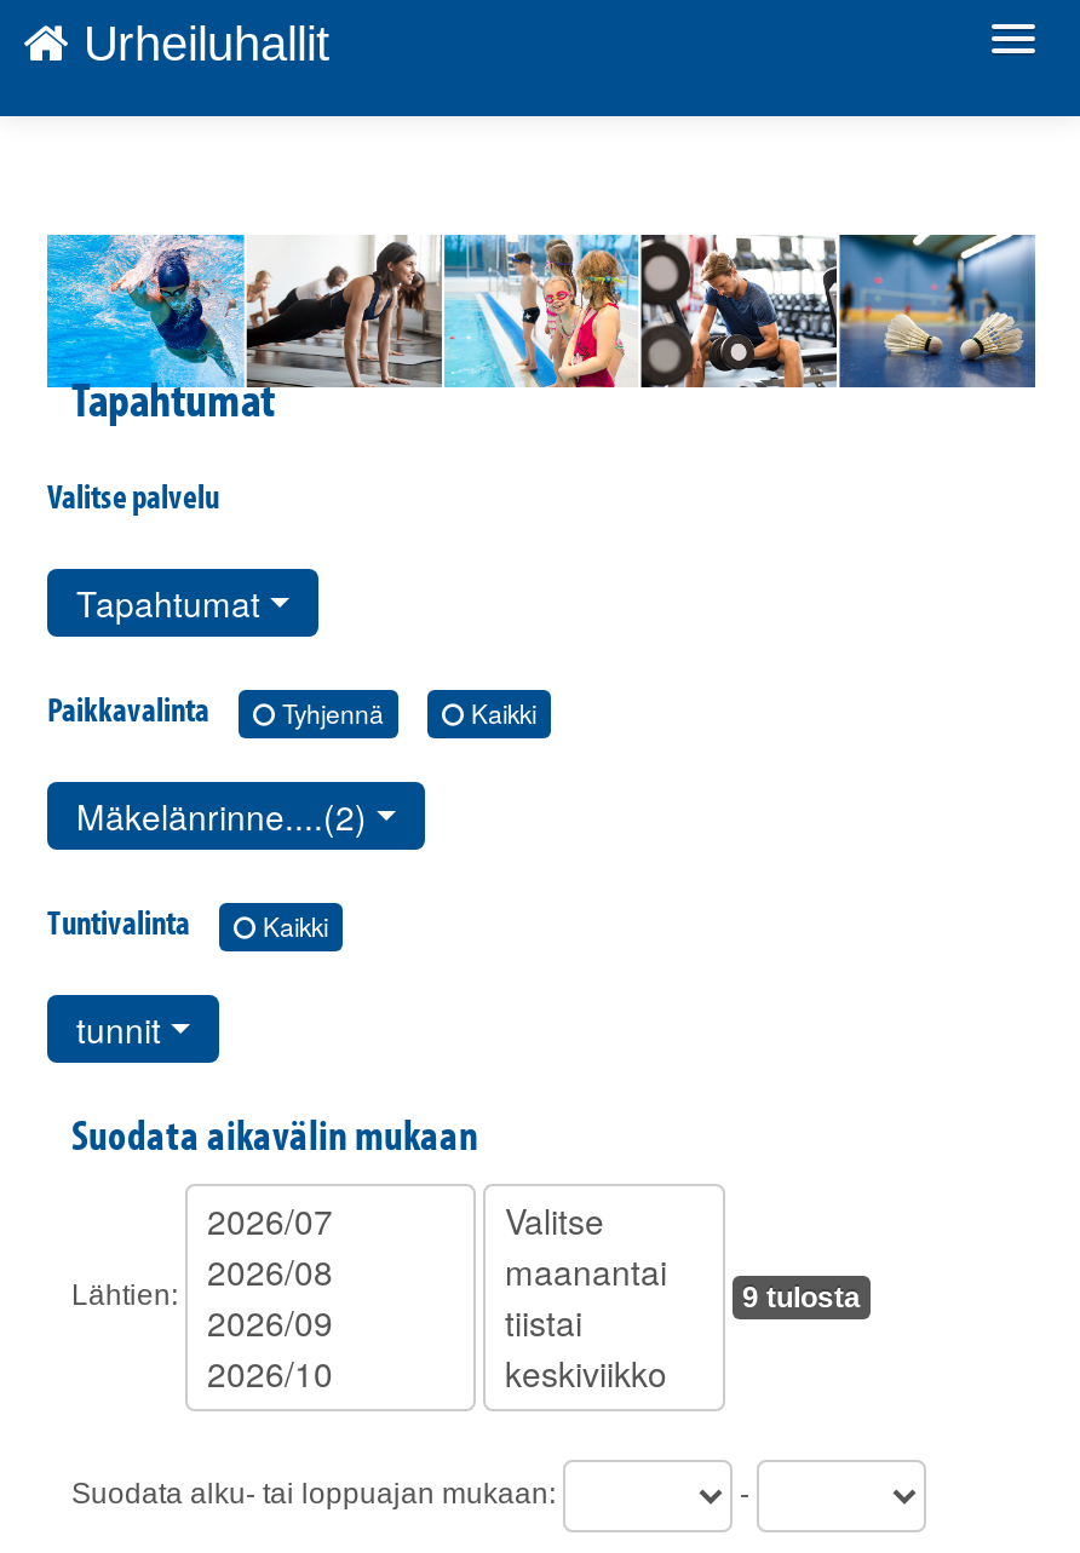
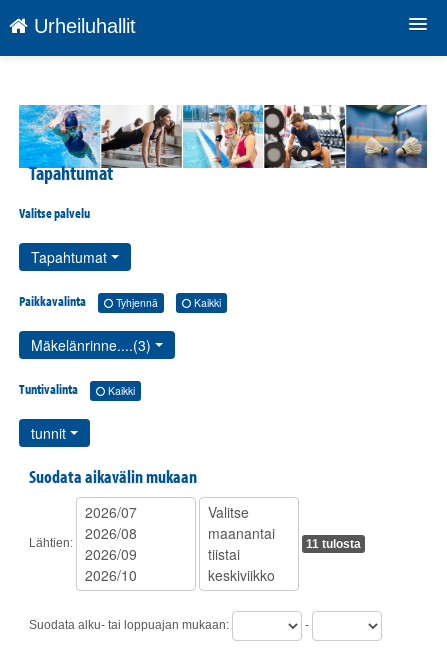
- Mäkelänrinne....(2)
+ Mäkelänrinne....(3)

- 9 tulosta
+ 11 tulosta
